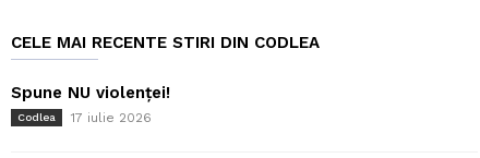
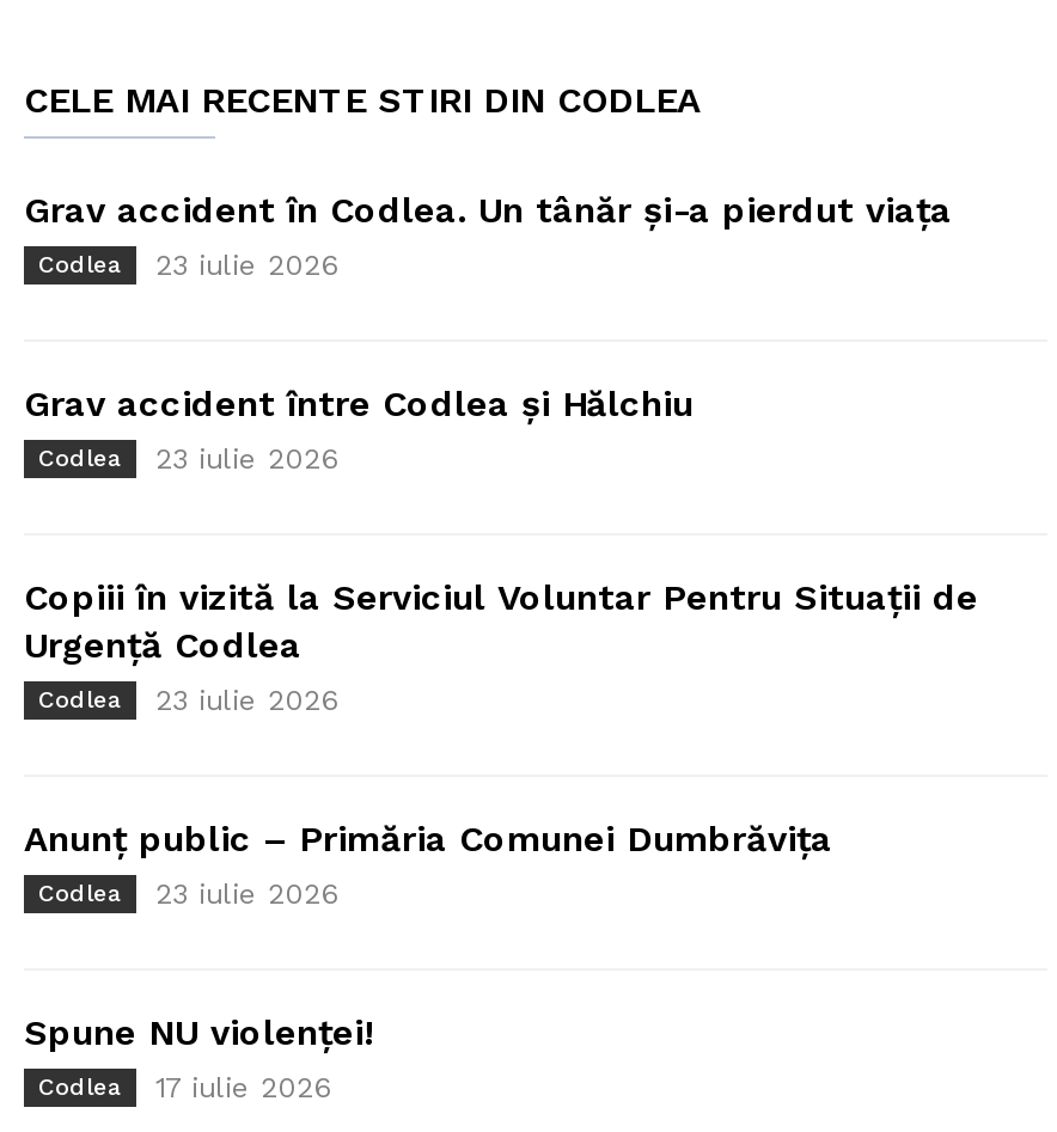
+ Grav accident în Codlea. Un tânăr și-a pierdut viața
+ Codlea
+ 23 iulie 2026
+ Grav accident între Codlea și Hălchiu
+ Codlea
+ 23 iulie 2026
+ Copiii în vizită la Serviciul Voluntar Pentru Situații de
+ Urgență Codlea
+ Codlea
+ 23 iulie 2026
+ Anunț public – Primăria Comunei Dumbrăvița
+ Codlea
+ 23 iulie 2026
